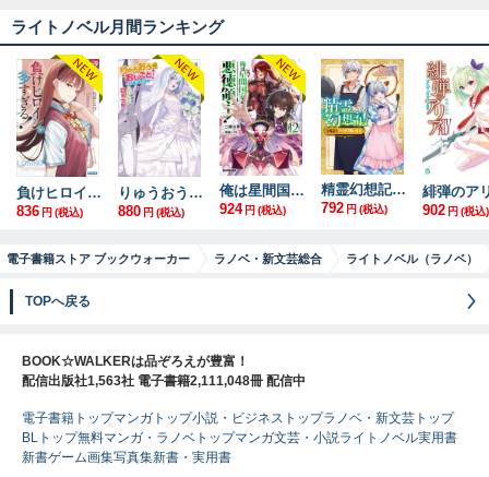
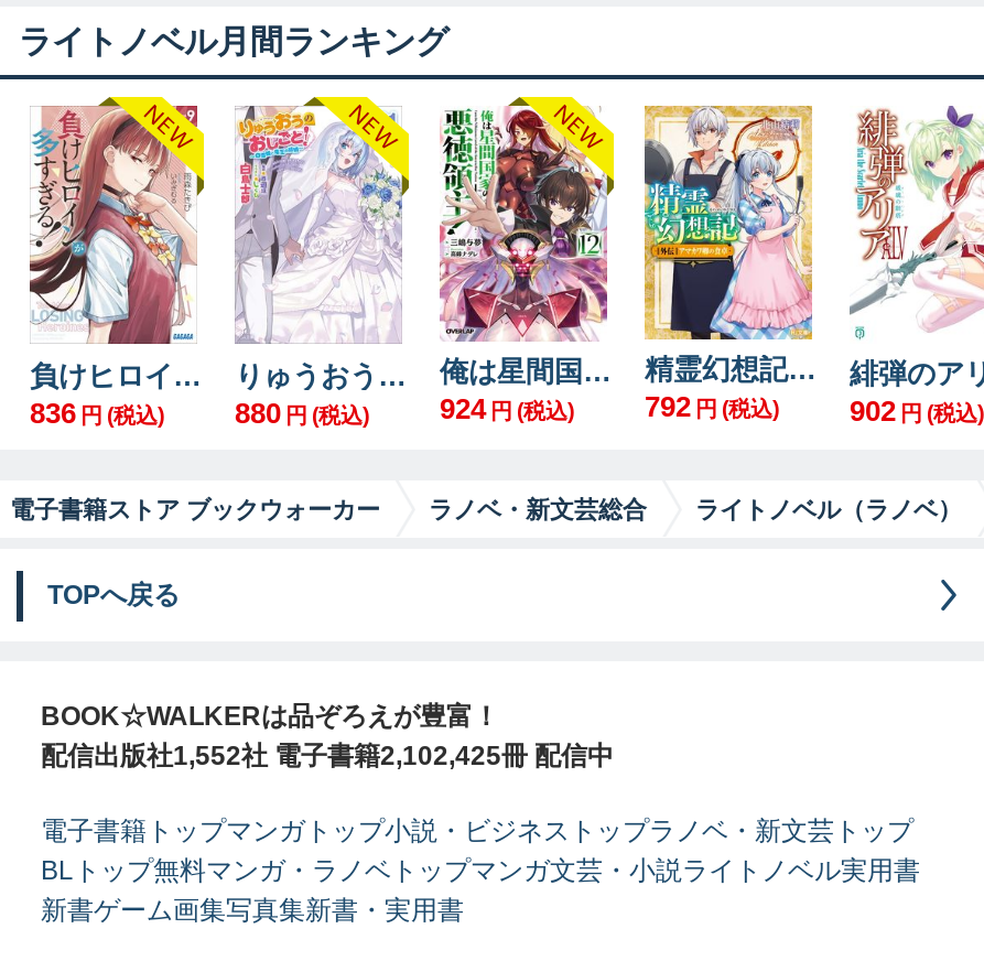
- 配信出版社1,563社 電子書籍2,111,048冊 配信中
+ 配信出版社1,552社 電子書籍2,102,425冊 配信中
